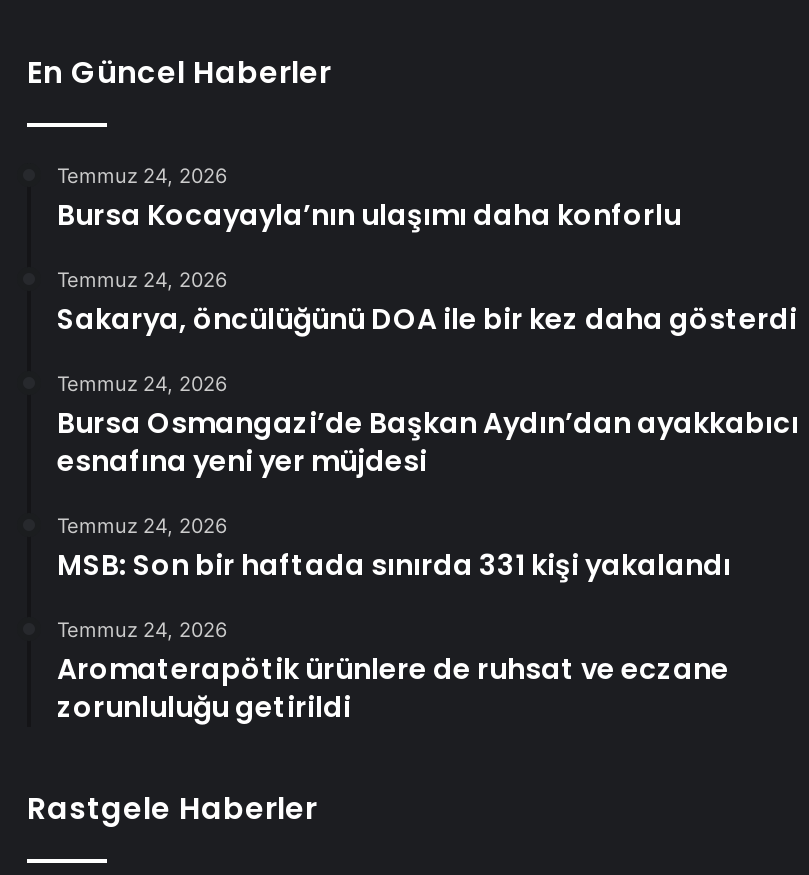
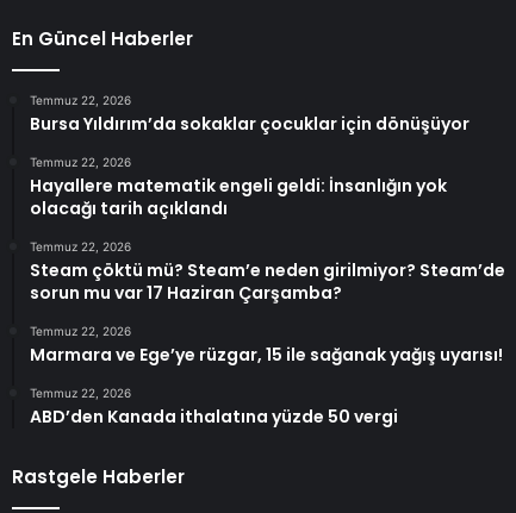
- Temmuz 24, 2026
- Bursa Kocayayla’nın ulaşımı daha konforlu
+ Temmuz 22, 2026
+ Bursa Yıldırım’da sokaklar çocuklar için dönüşüyor

- Temmuz 24, 2026
- Sakarya, öncülüğünü DOA ile bir kez daha gösterdi
+ Temmuz 22, 2026
+ Hayallere matematik engeli geldi: İnsanlığın yok
+ olacağı tarih açıklandı

- Temmuz 24, 2026
- Bursa Osmangazi’de Başkan Aydın’dan ayakkabıcı
- esnafına yeni yer müjdesi
+ Temmuz 22, 2026
+ Steam çöktü mü? Steam’e neden girilmiyor? Steam’de
+ sorun mu var 17 Haziran Çarşamba?

- Temmuz 24, 2026
- MSB: Son bir haftada sınırda 331 kişi yakalandı
+ Temmuz 22, 2026
+ Marmara ve Ege’ye rüzgar, 15 ile sağanak yağış uyarısı!

- Temmuz 24, 2026
- Aromaterapötik ürünlere de ruhsat ve eczane
- zorunluluğu getirildi
+ Temmuz 22, 2026
+ ABD’den Kanada ithalatına yüzde 50 vergi
